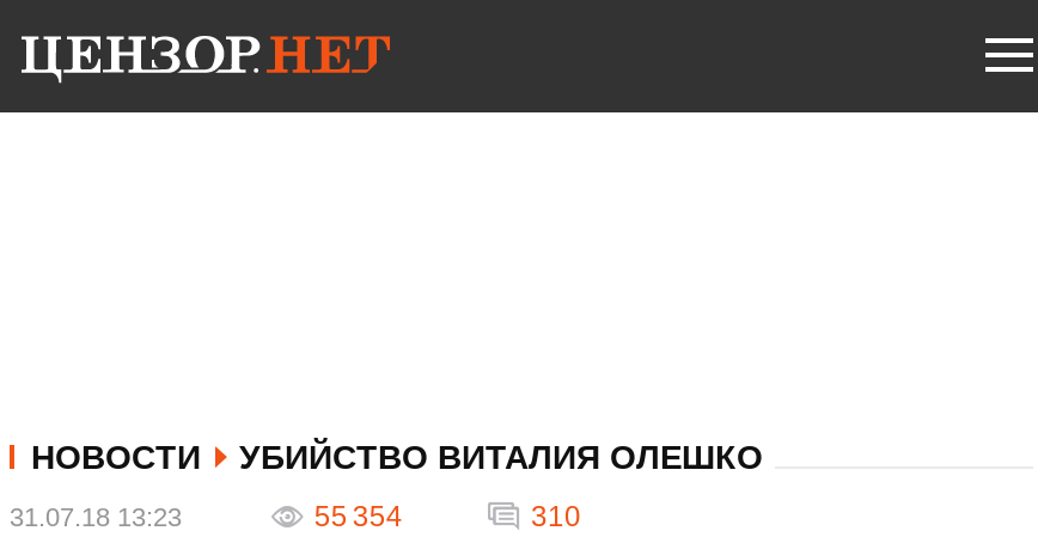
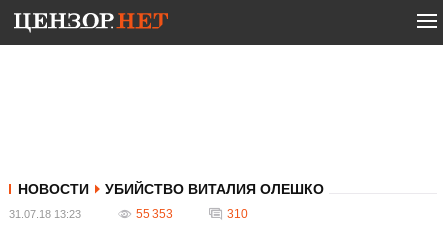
- 55 354
+ 55 353
